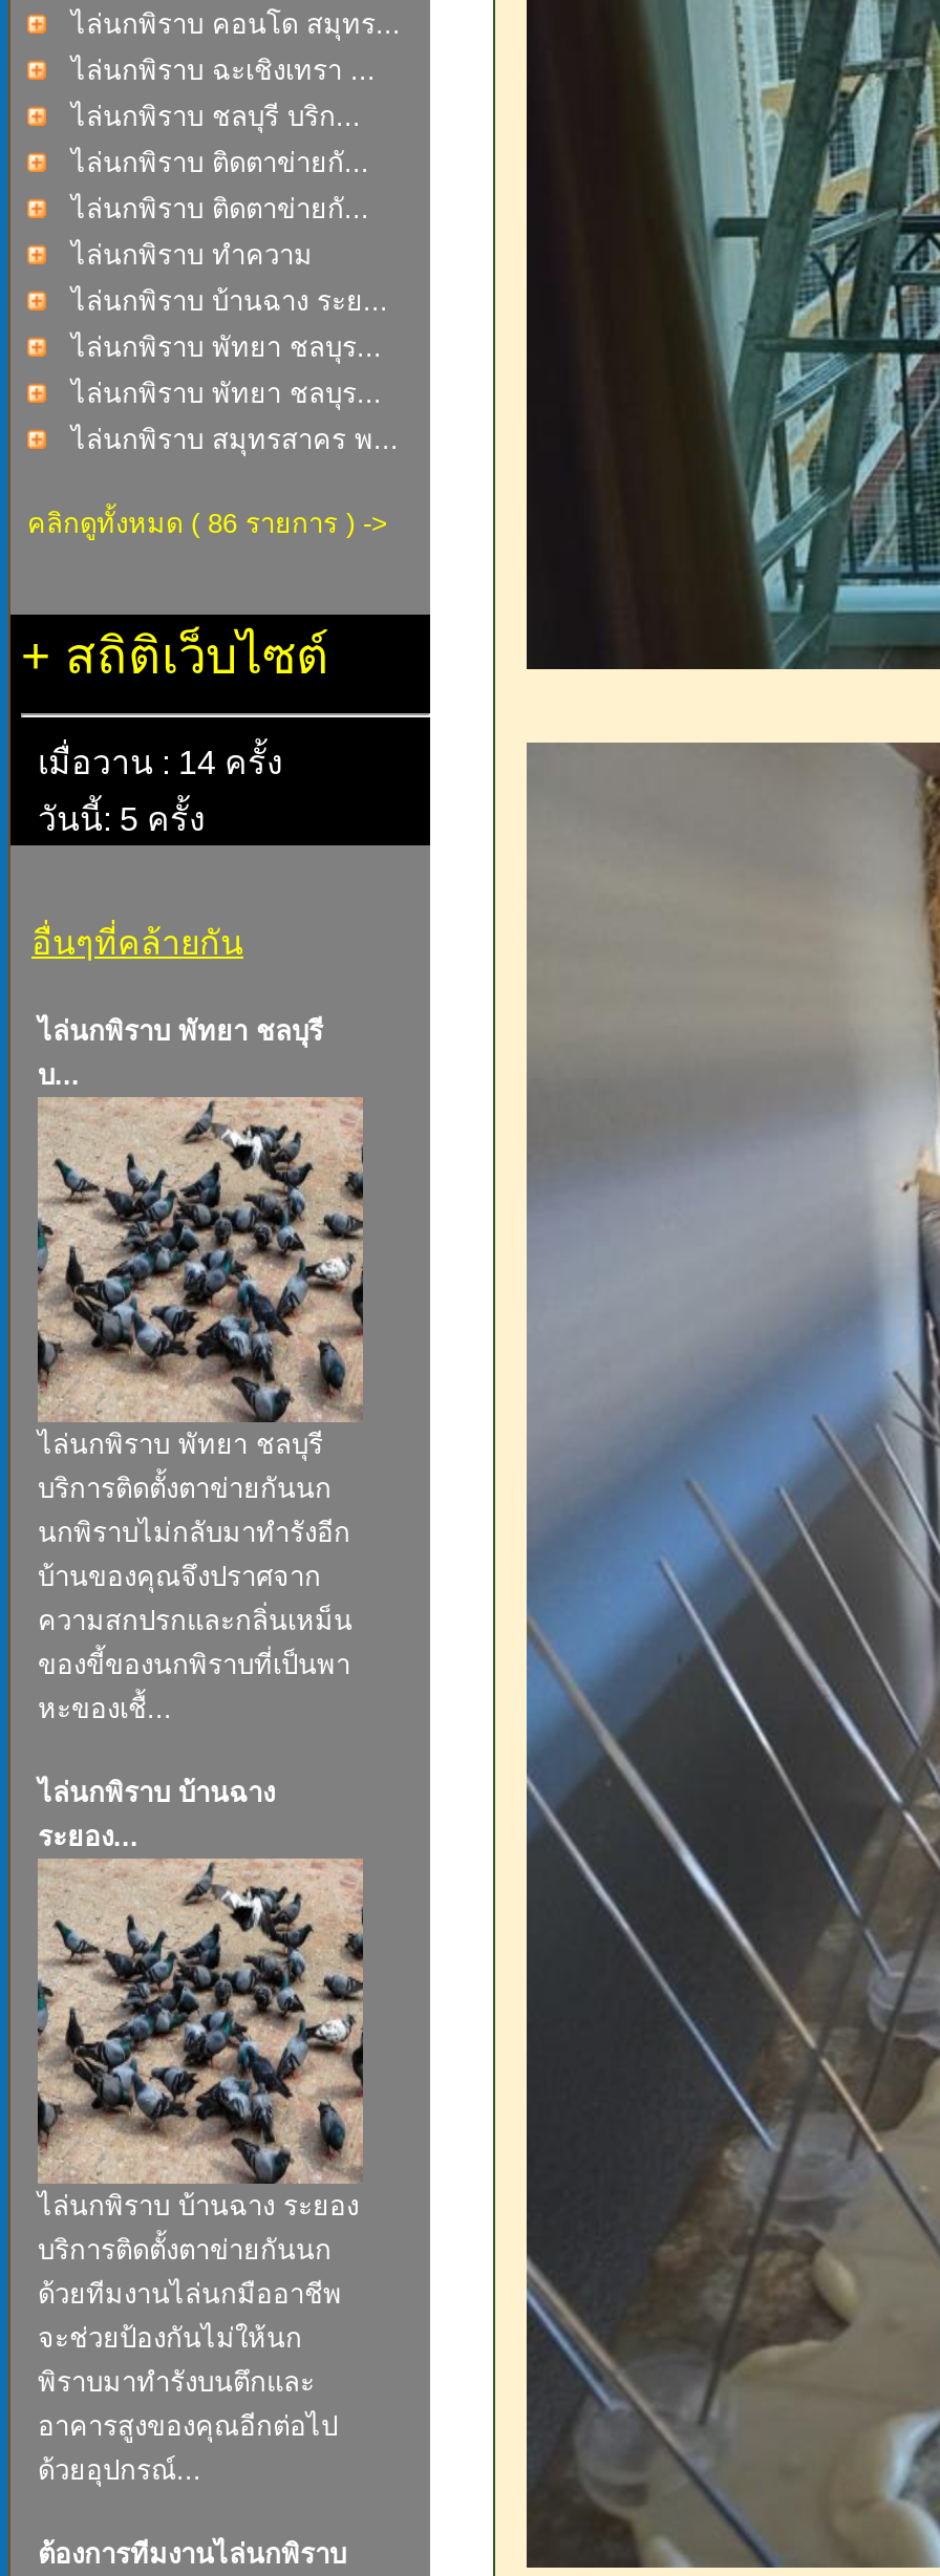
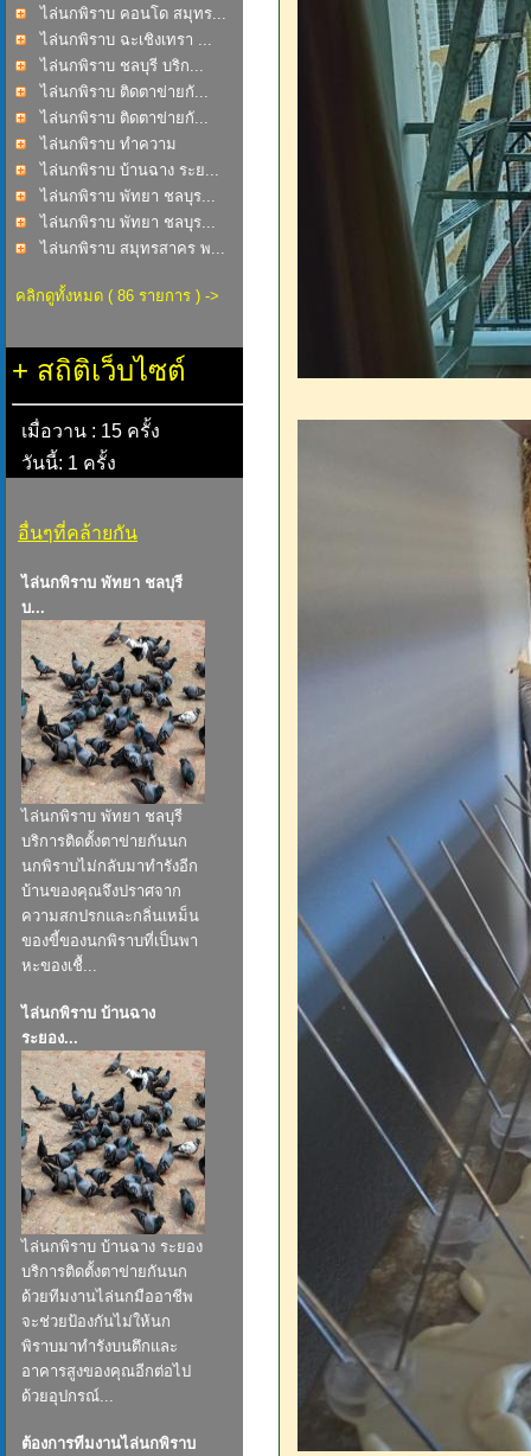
- เมื่อวาน : 14 ครั้ง
+ เมื่อวาน : 15 ครั้ง

- วันนี้: 5 ครั้ง
+ วันนี้: 1 ครั้ง
